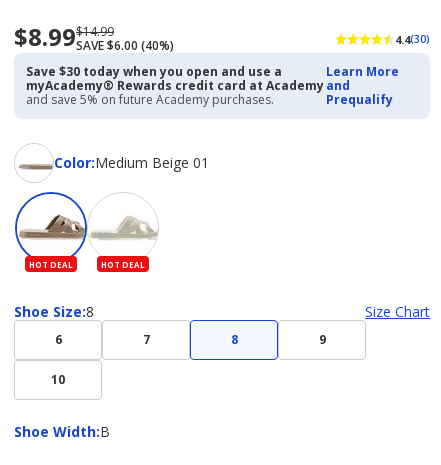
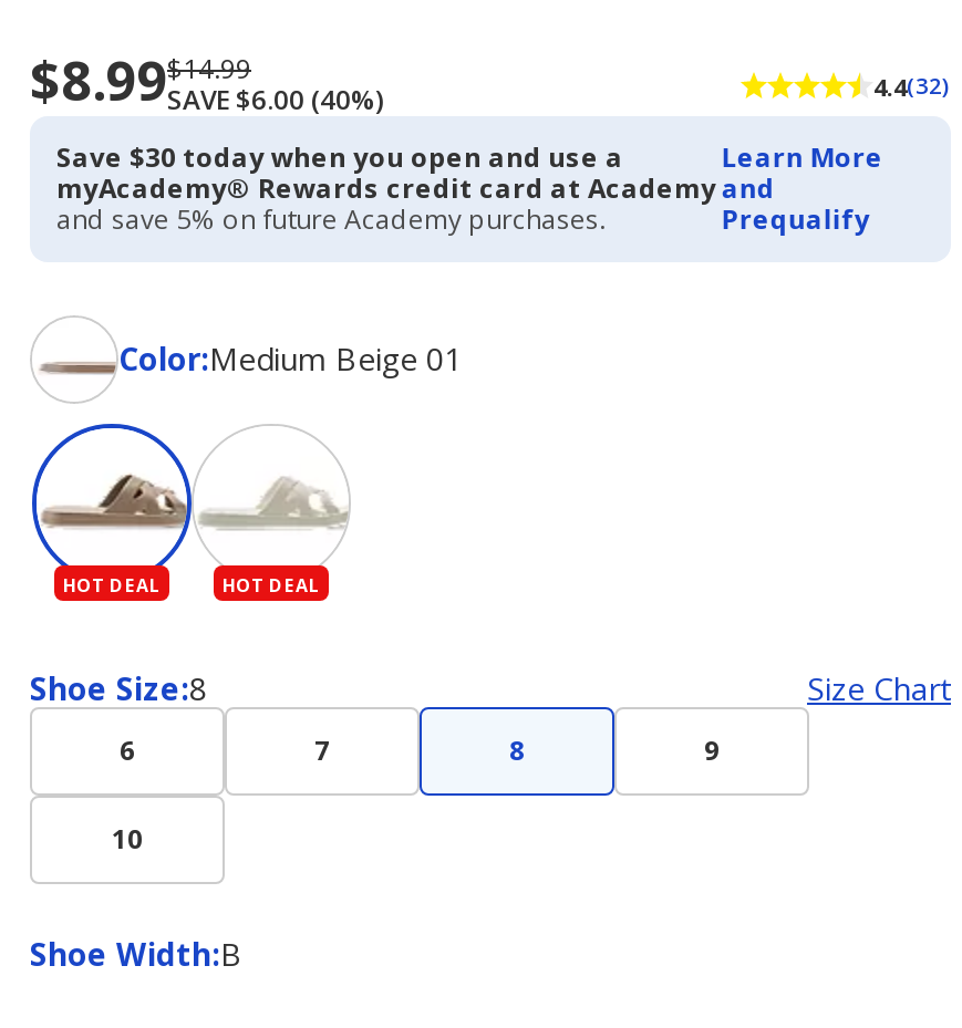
- 4.4(30)
+ 4.4(32)
